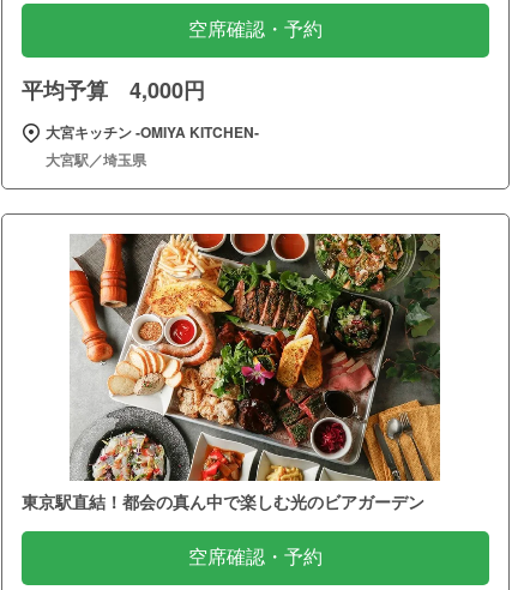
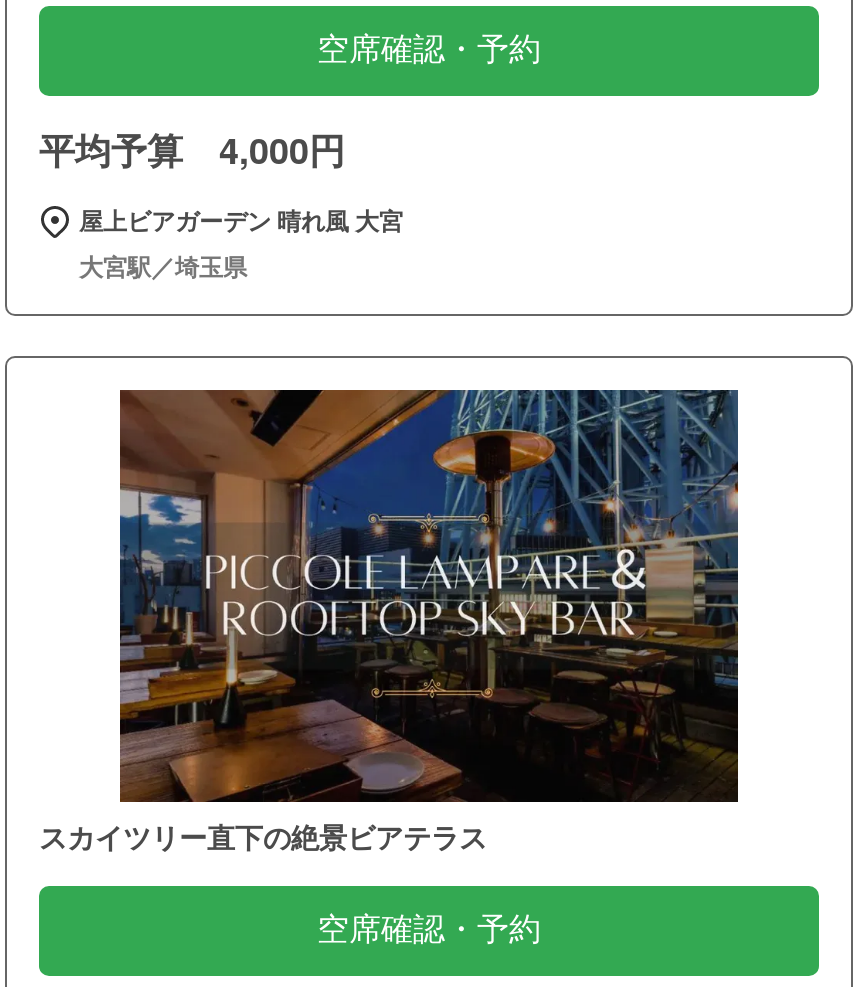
- 大宮キッチン ‐OMIYA KITCHEN‐
+ 屋上ビアガーデン 晴れ風 大宮

- [image]
- 東京駅直結！都会の真ん中で楽しむ光のビアガーデン
+ [image]
+ スカイツリー直下の絶景ビアテラス
